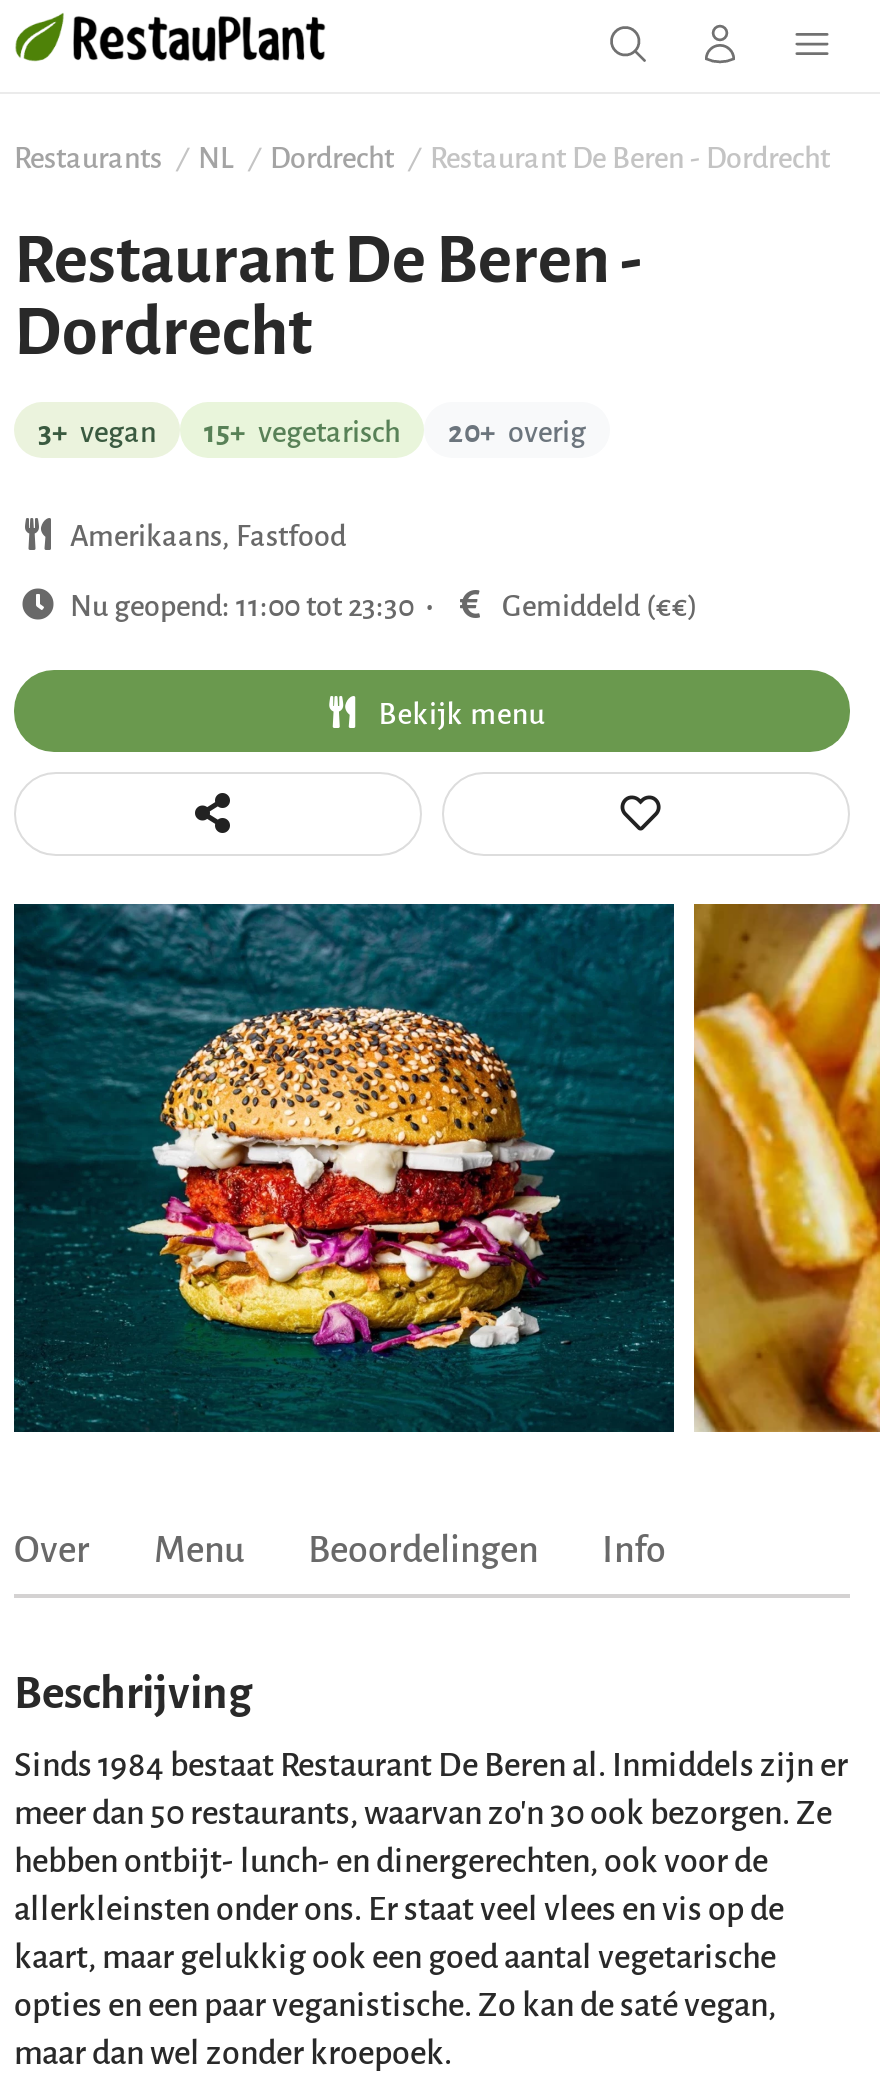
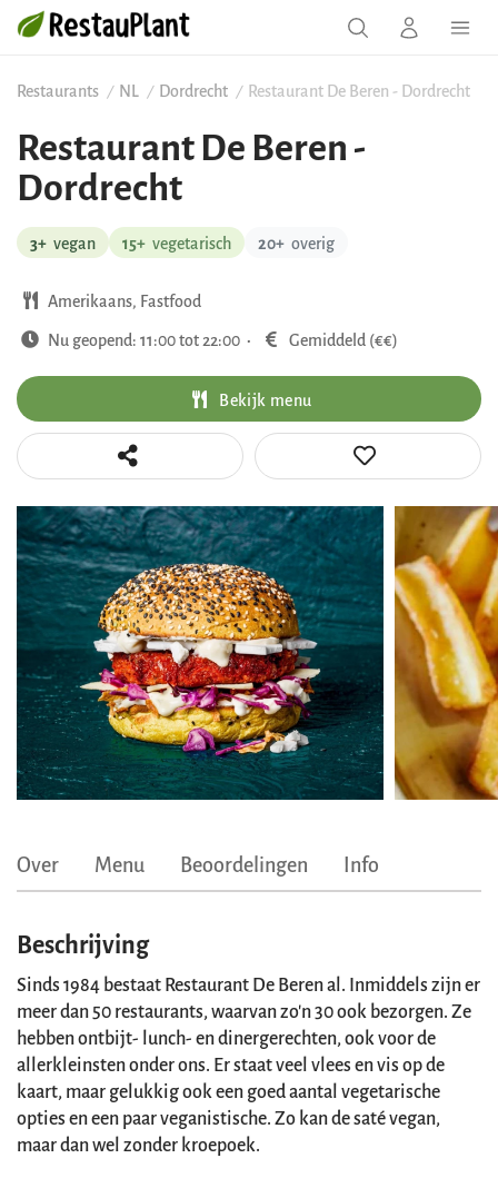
- Nu geopend: 11:00 tot 23:30 ·
+ Nu geopend: 11:00 tot 22:00 ·
